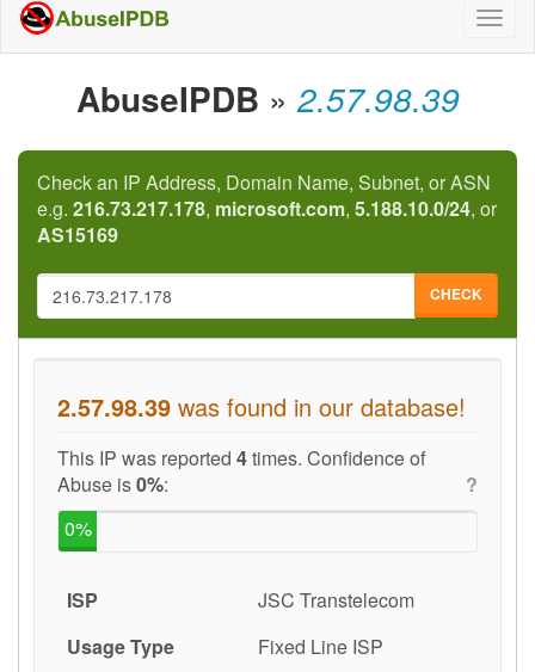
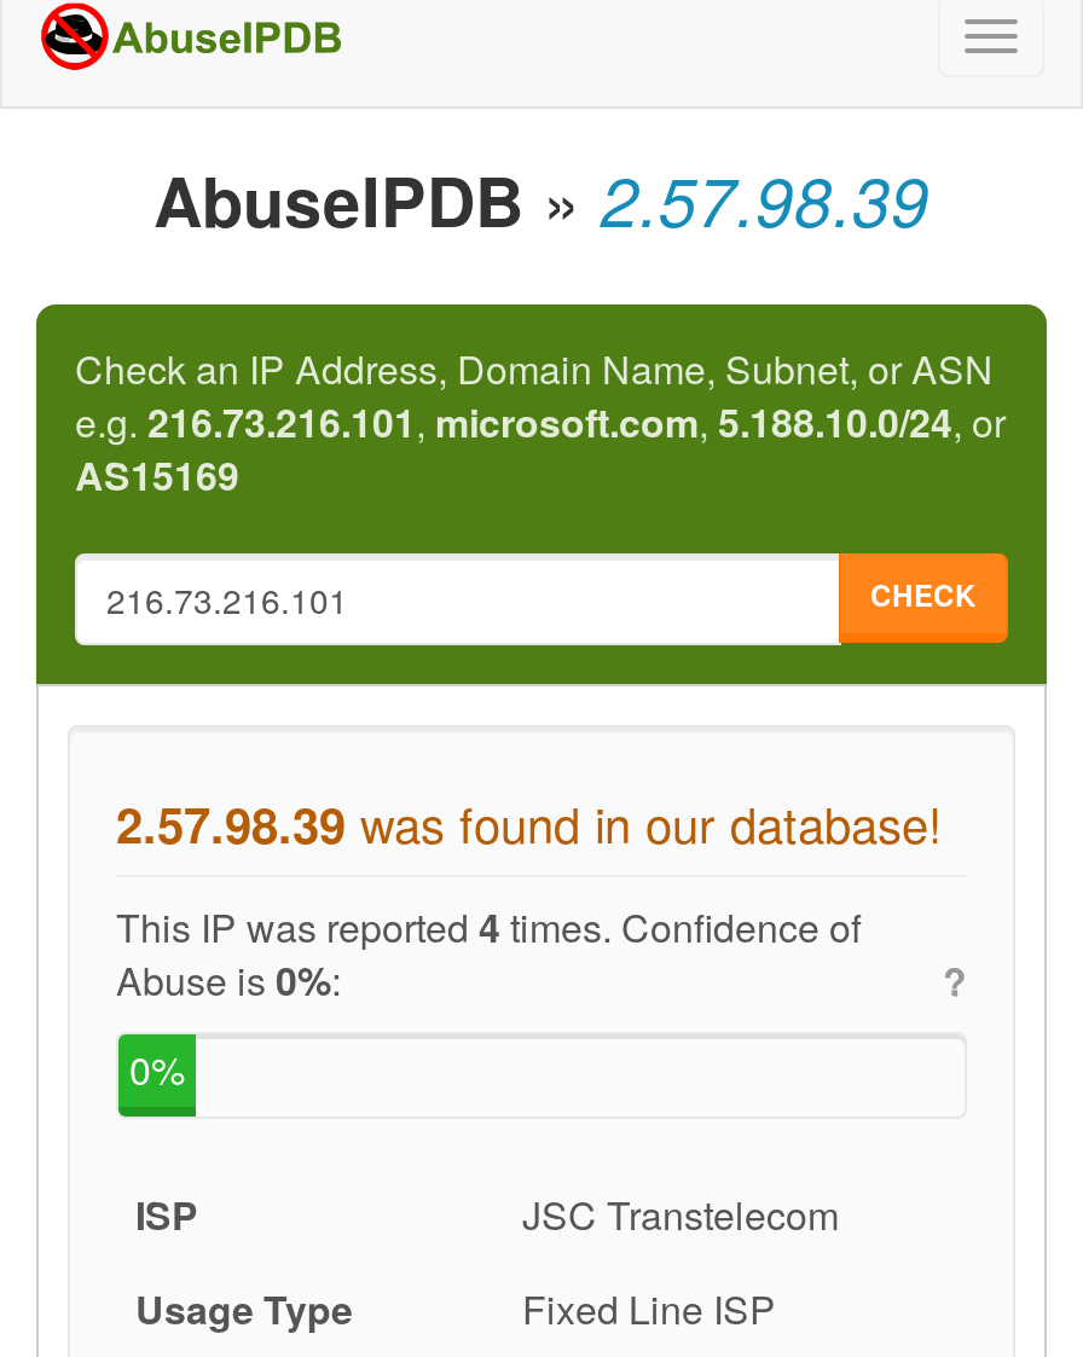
- e.g. 216.73.217.178, microsoft.com, 5.188.10.0/24, or
+ e.g. 216.73.216.101, microsoft.com, 5.188.10.0/24, or
